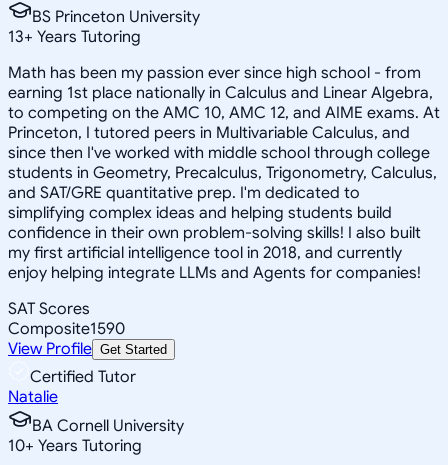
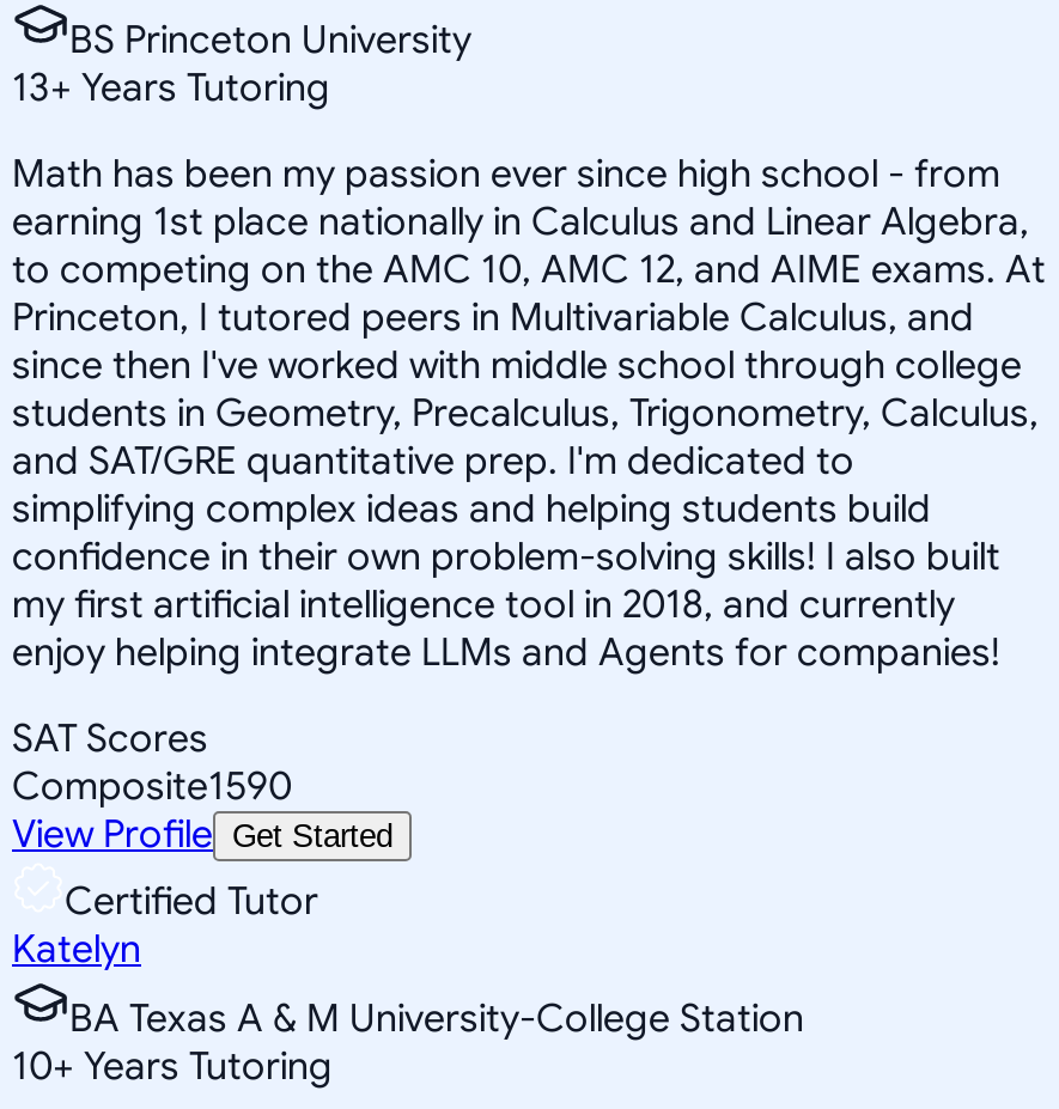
- Natalie
- BA Cornell University
+ Katelyn
+ BA Texas A & M University-College Station
